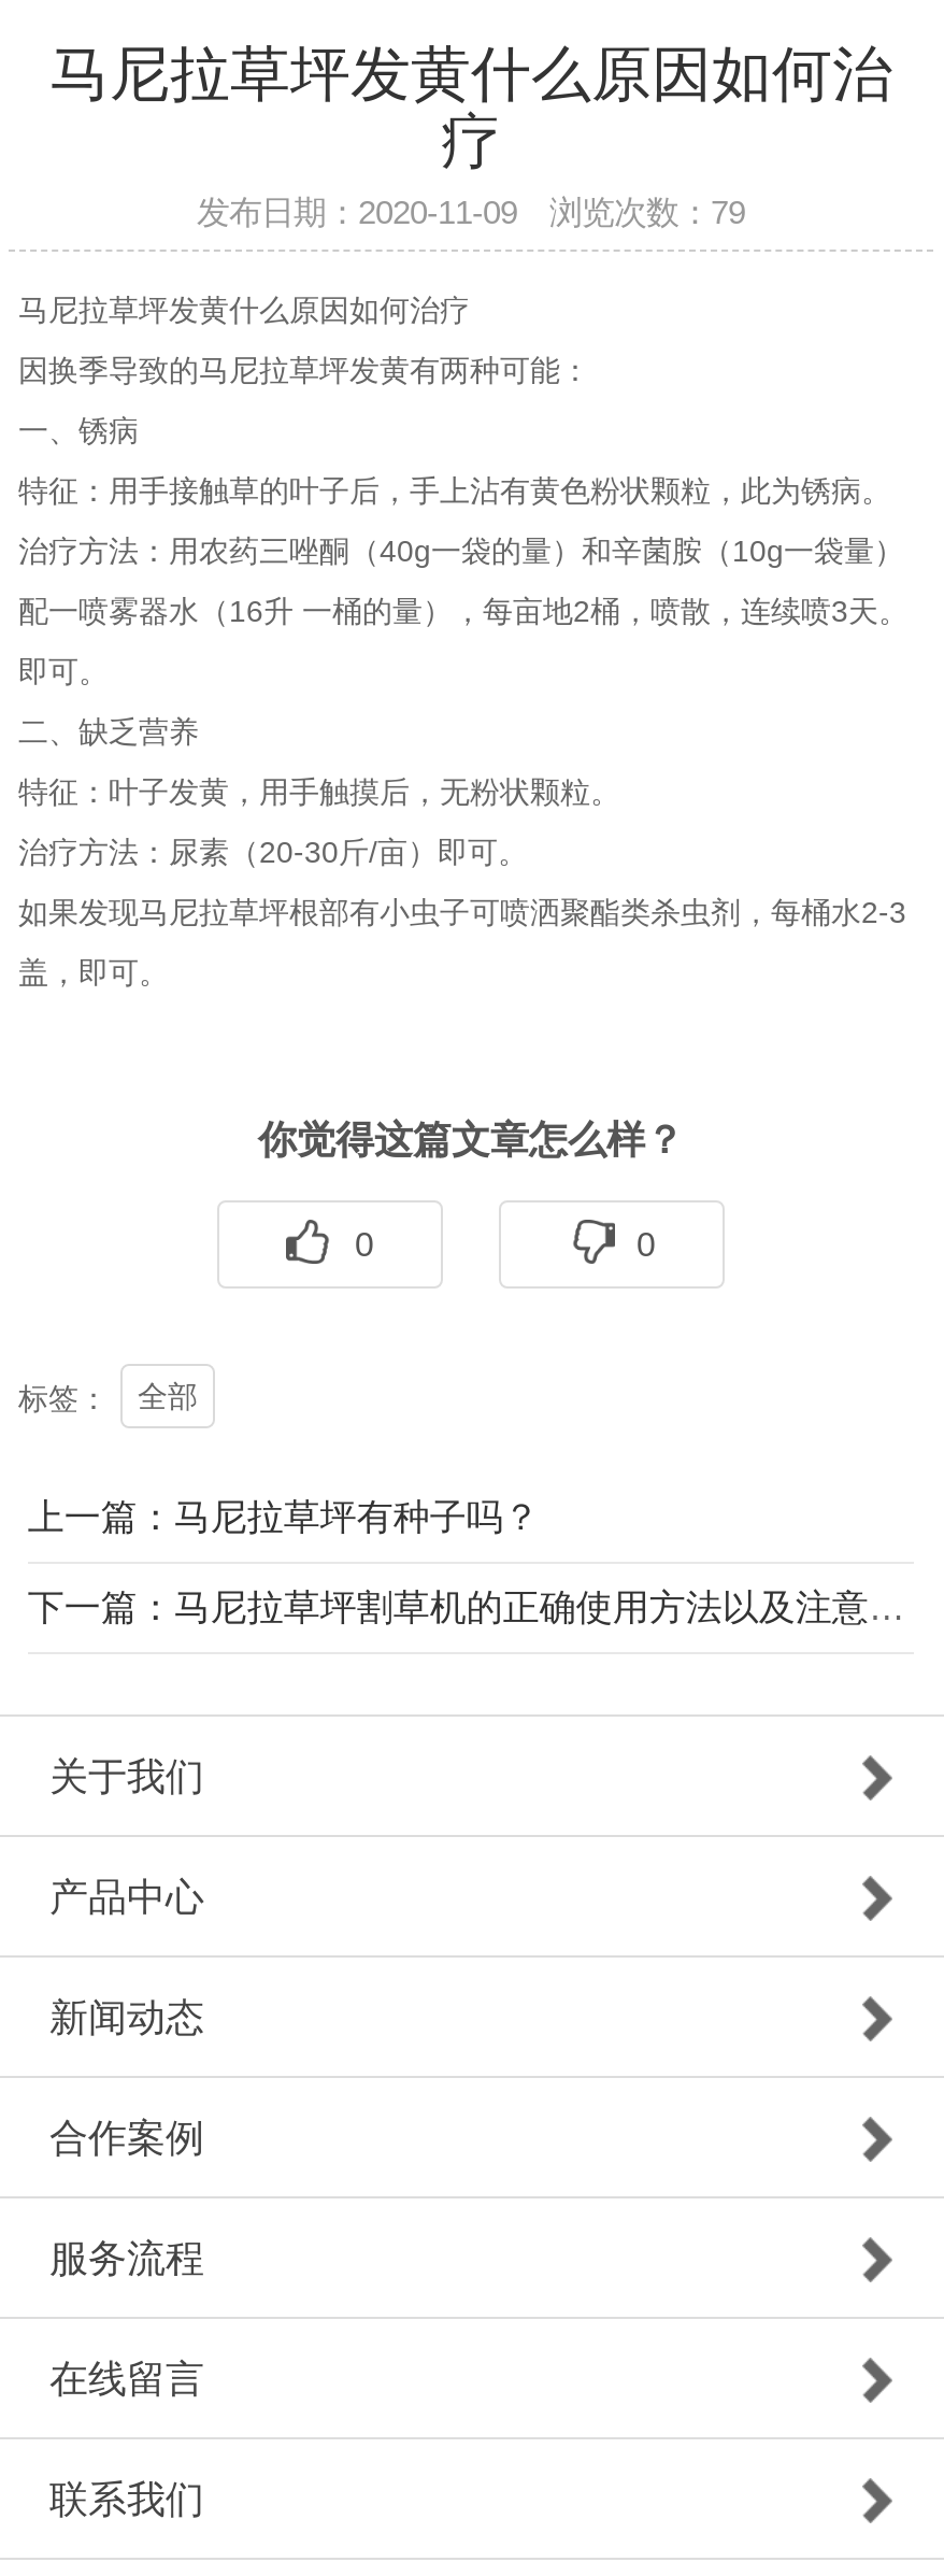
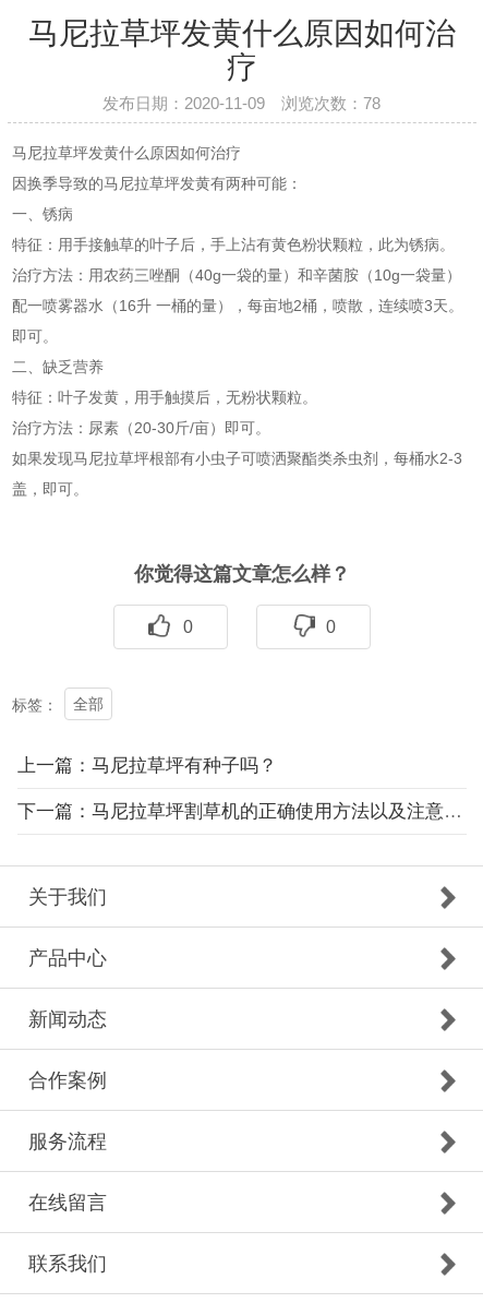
- 发布日期：2020-11-09 浏览次数：79
+ 发布日期：2020-11-09 浏览次数：78
